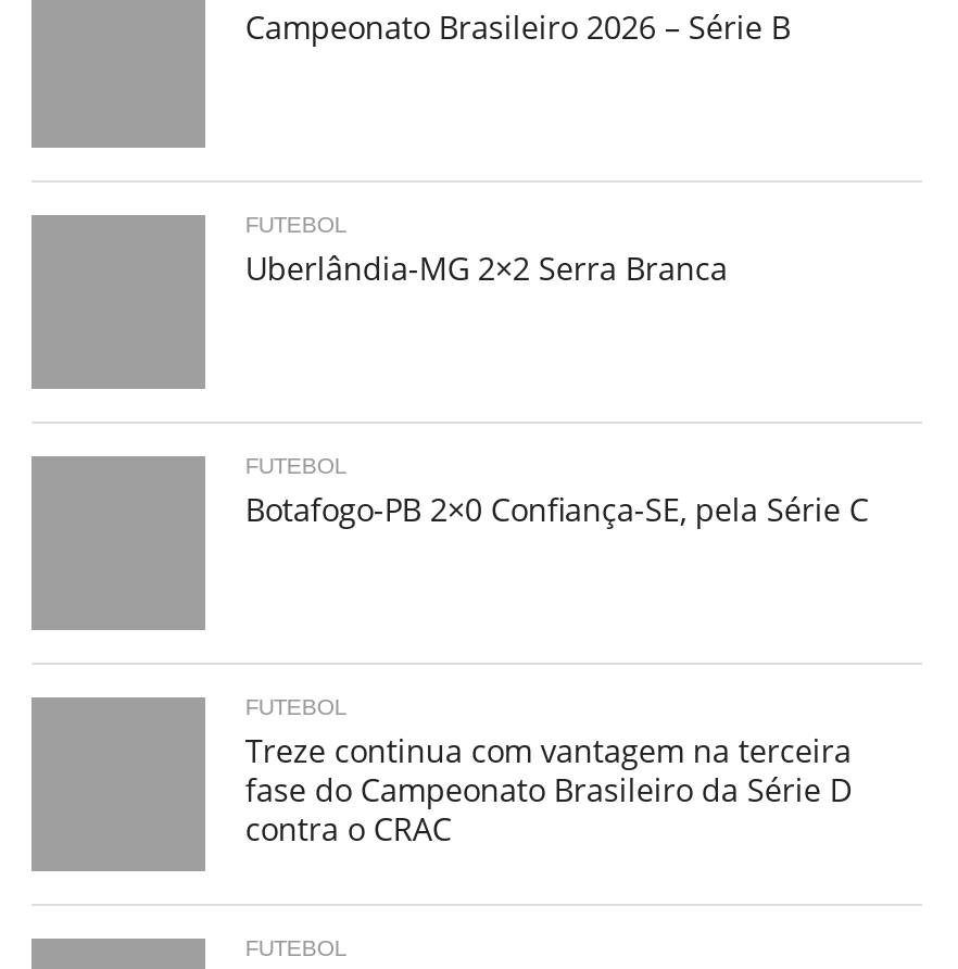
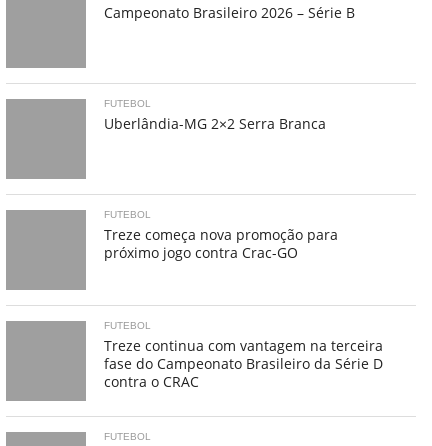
- Botafogo-PB 2×0 Confiança-SE, pela Série C
+ Treze começa nova promoção para
+ próximo jogo contra Crac-GO
